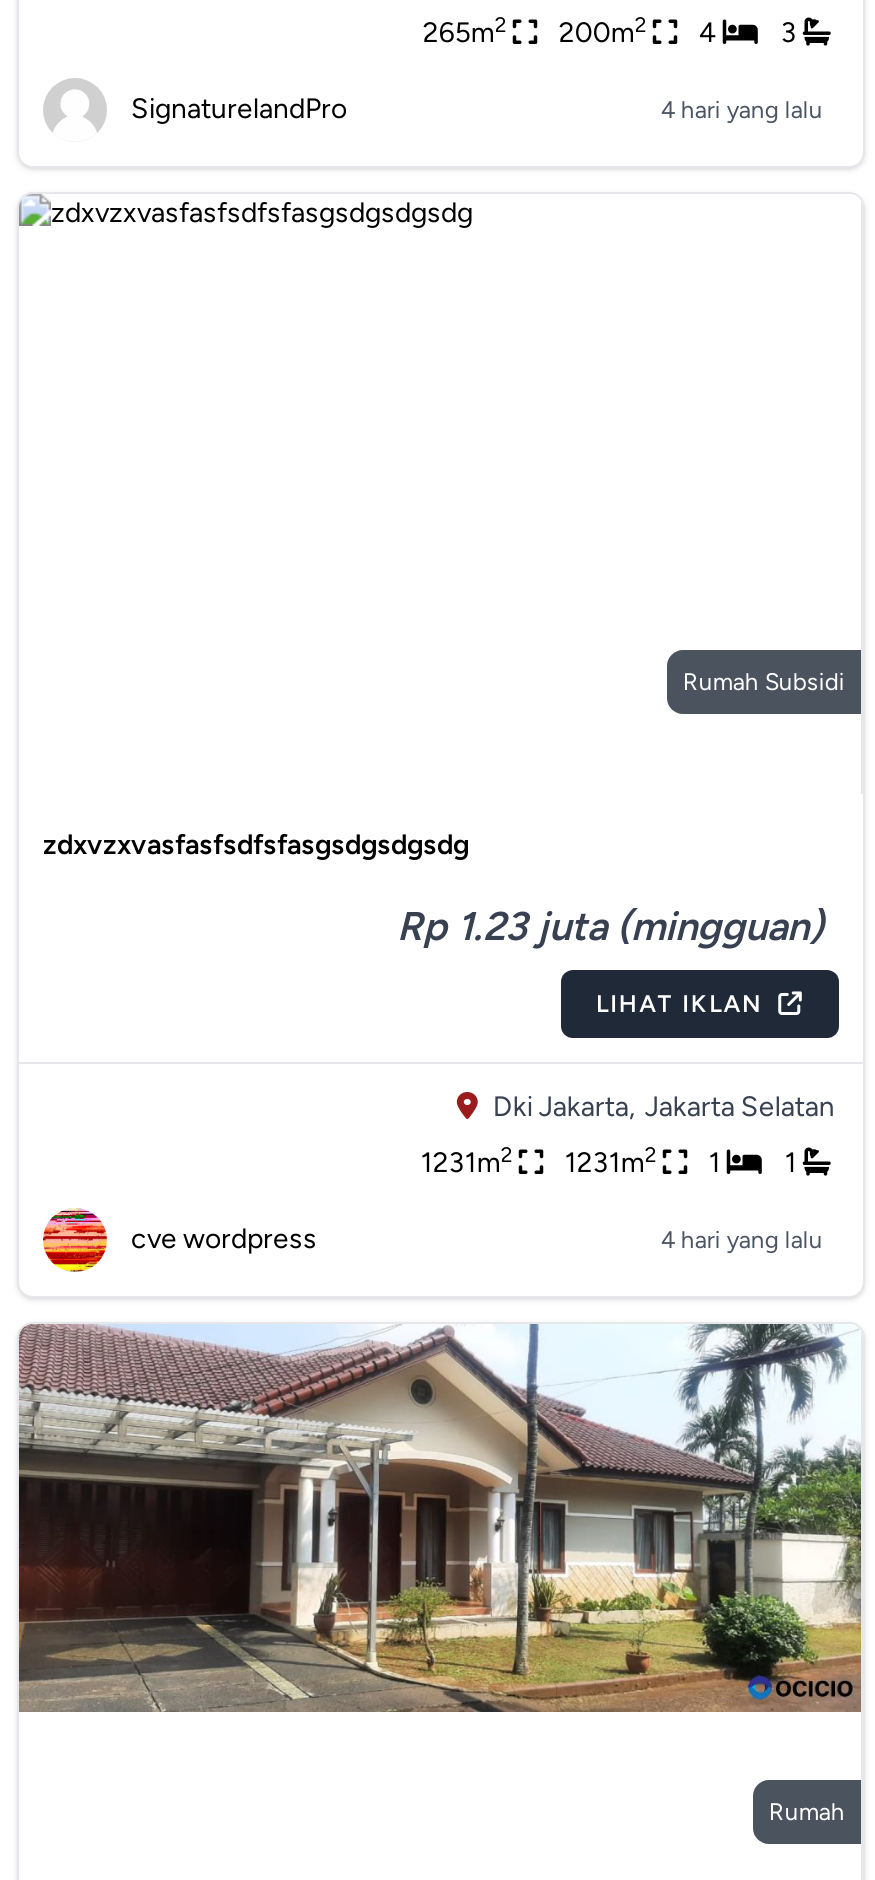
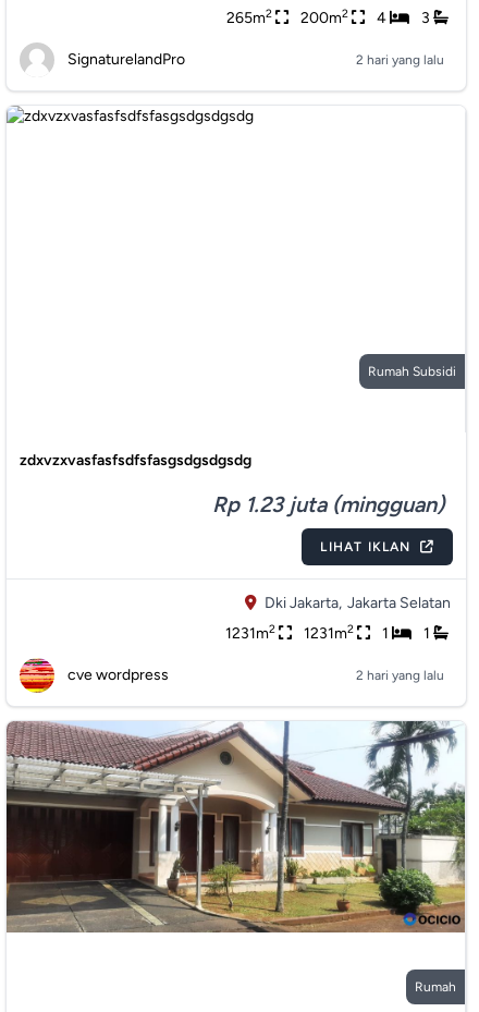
- 4 hari yang lalu
+ 2 hari yang lalu

- 4 hari yang lalu
+ 2 hari yang lalu
